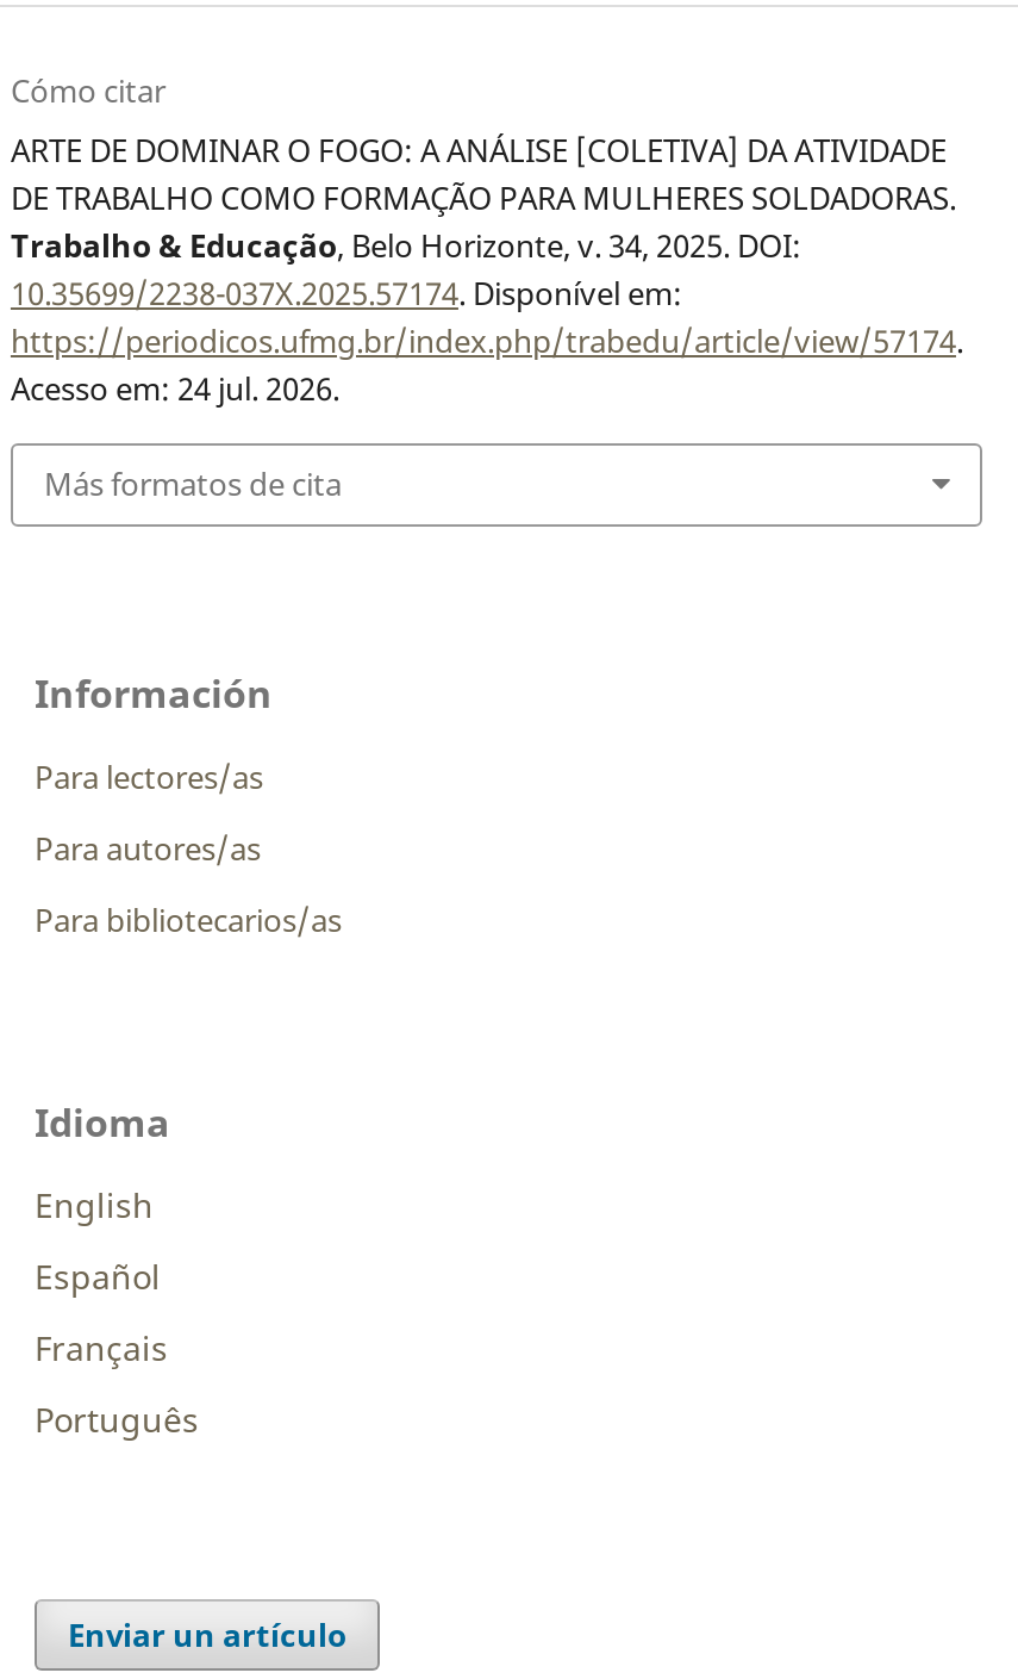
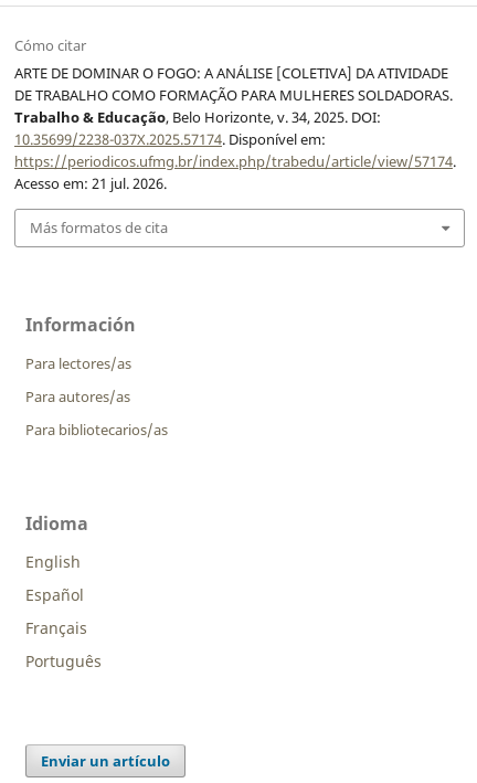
- Acesso em: 24 jul. 2026.
+ Acesso em: 21 jul. 2026.
